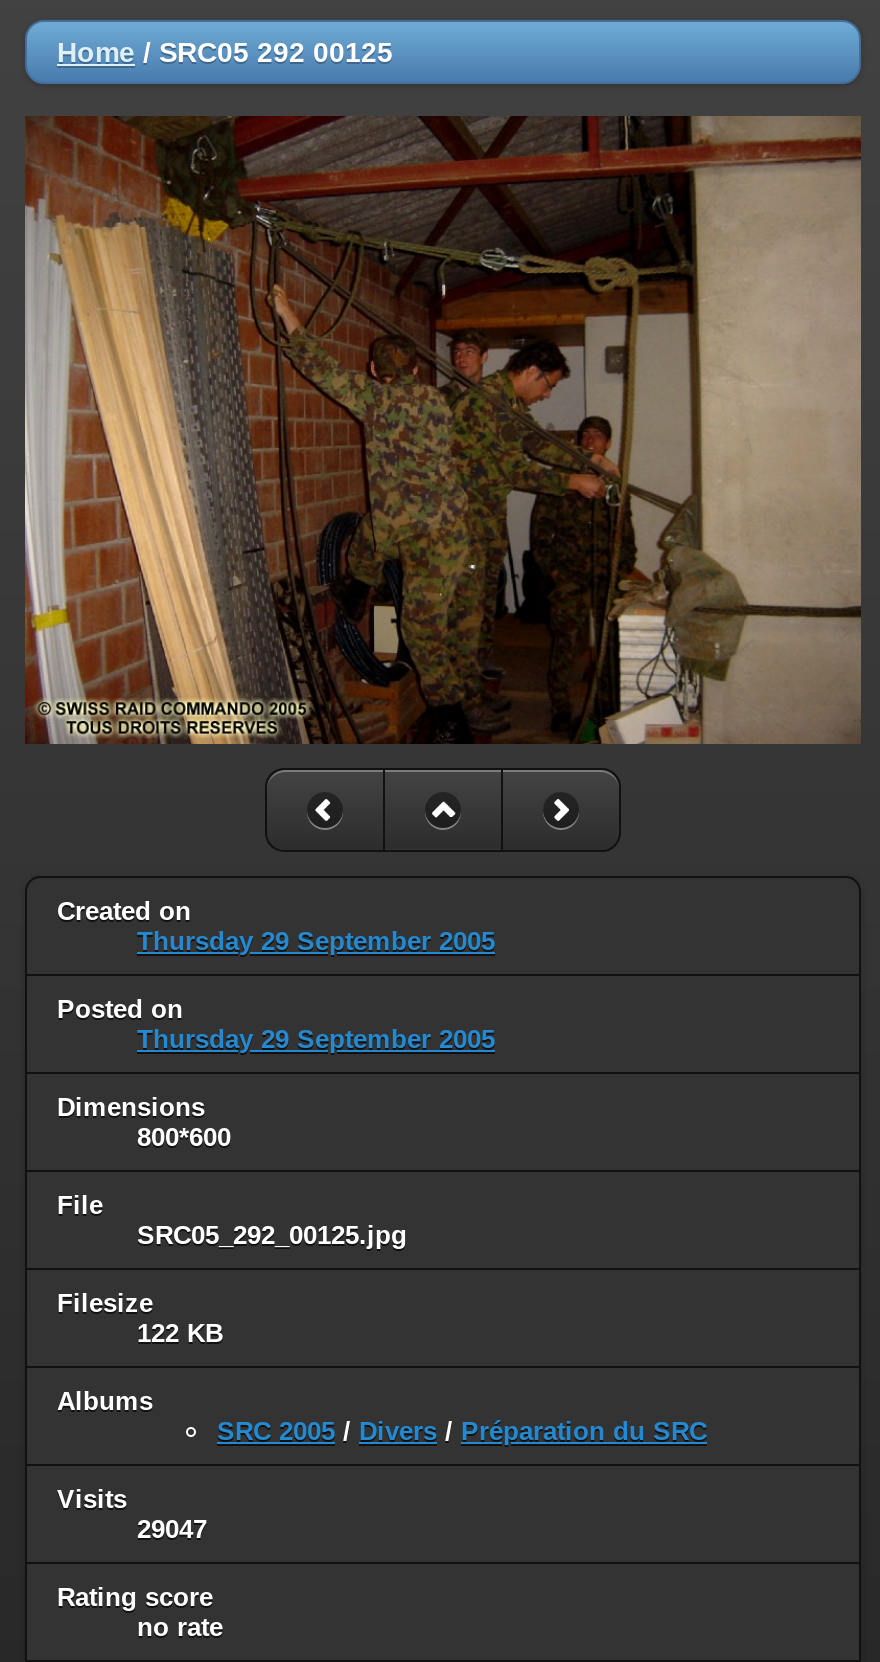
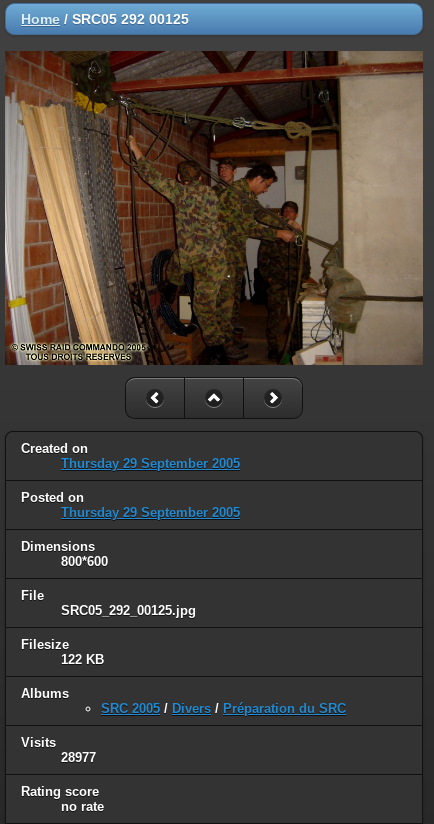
- 29047
+ 28977
